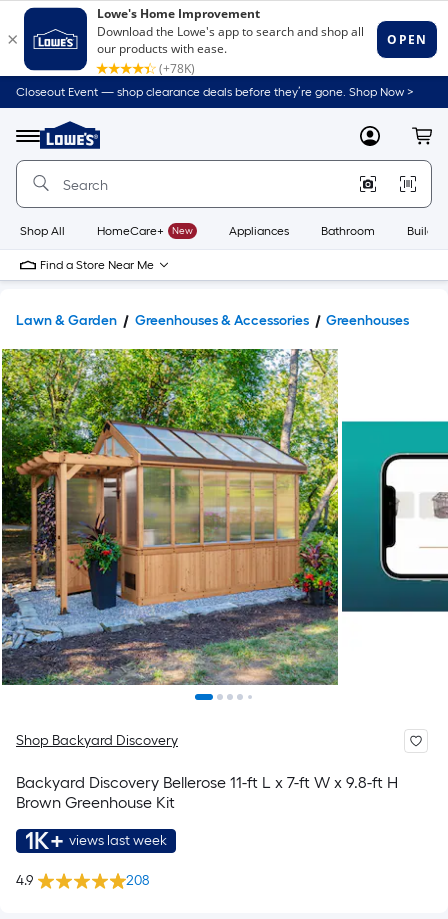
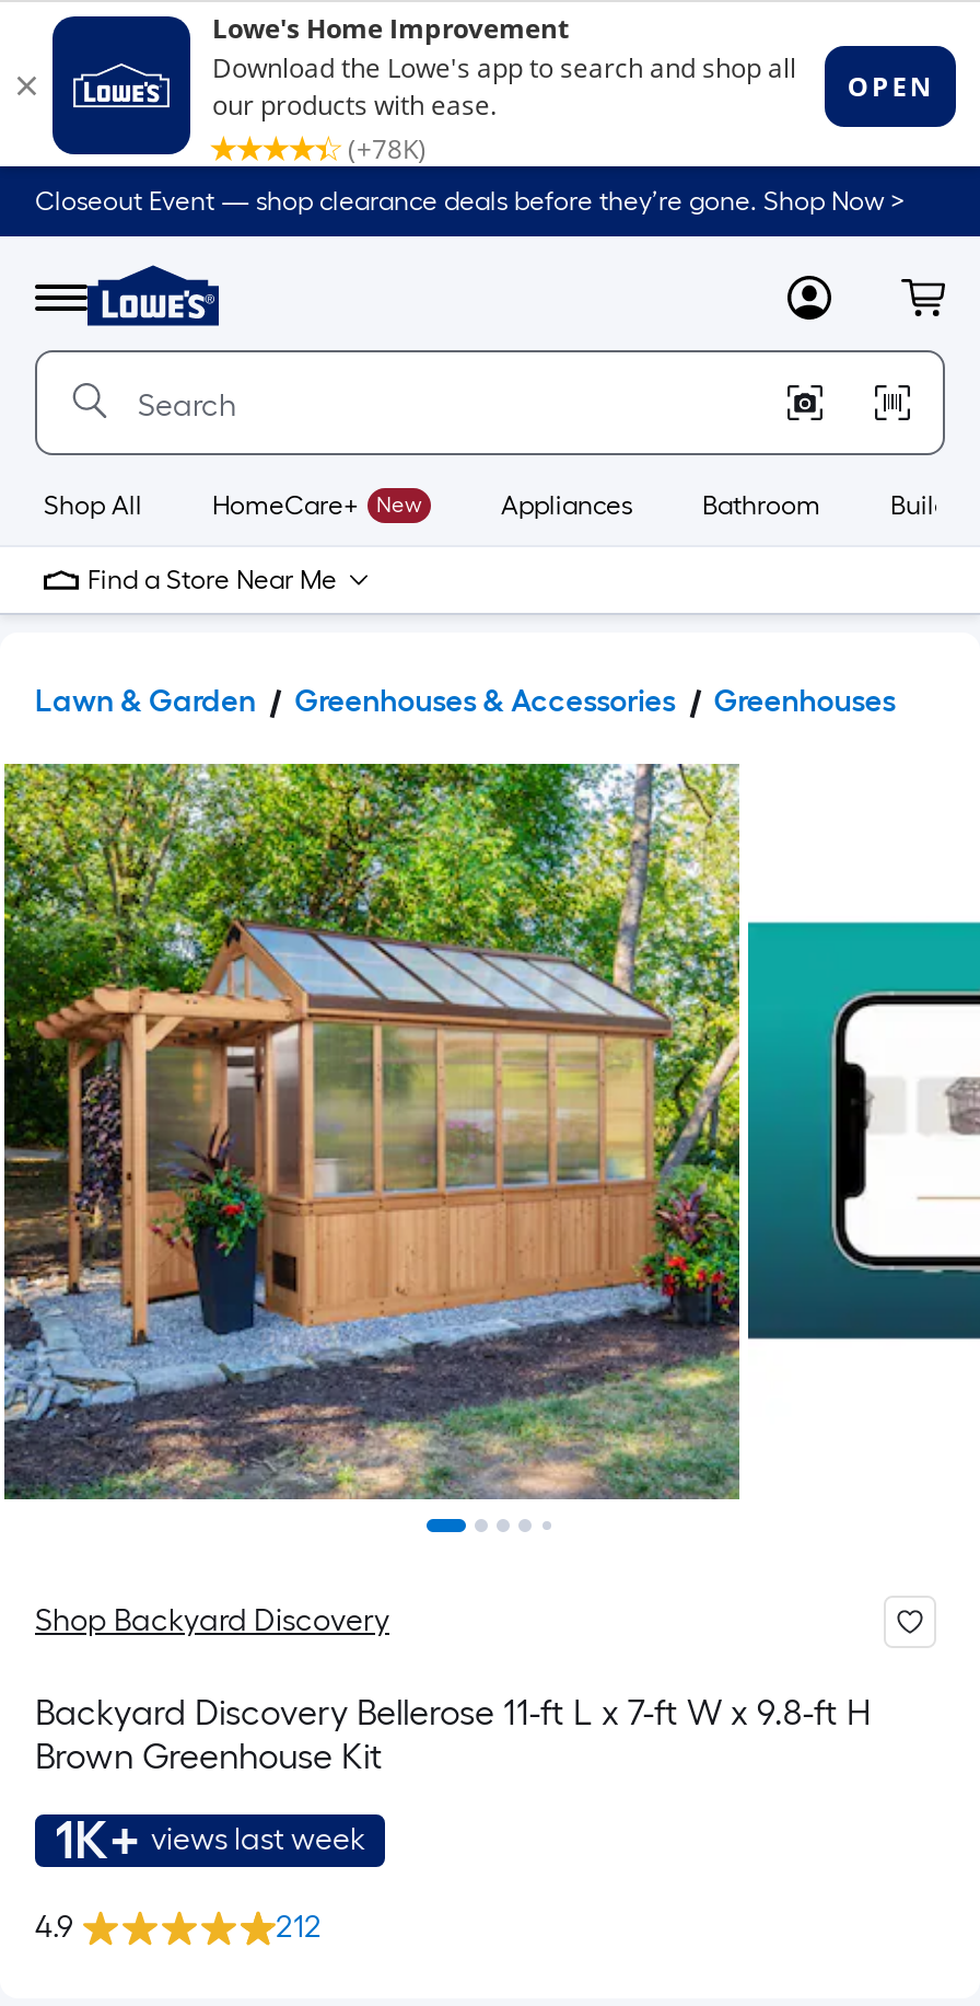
- 208
+ 212
